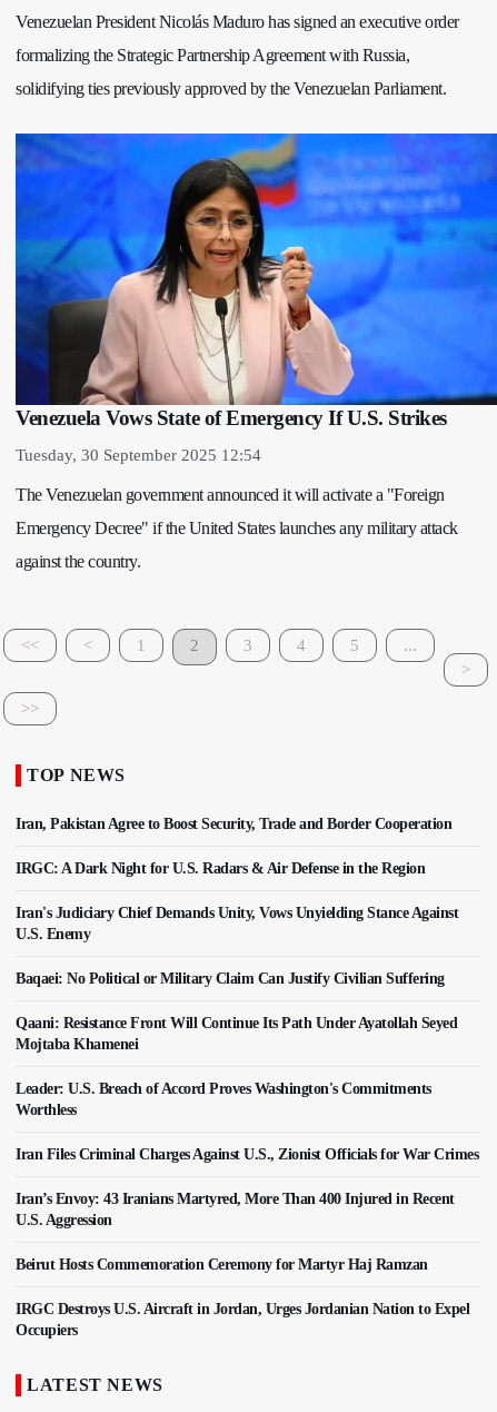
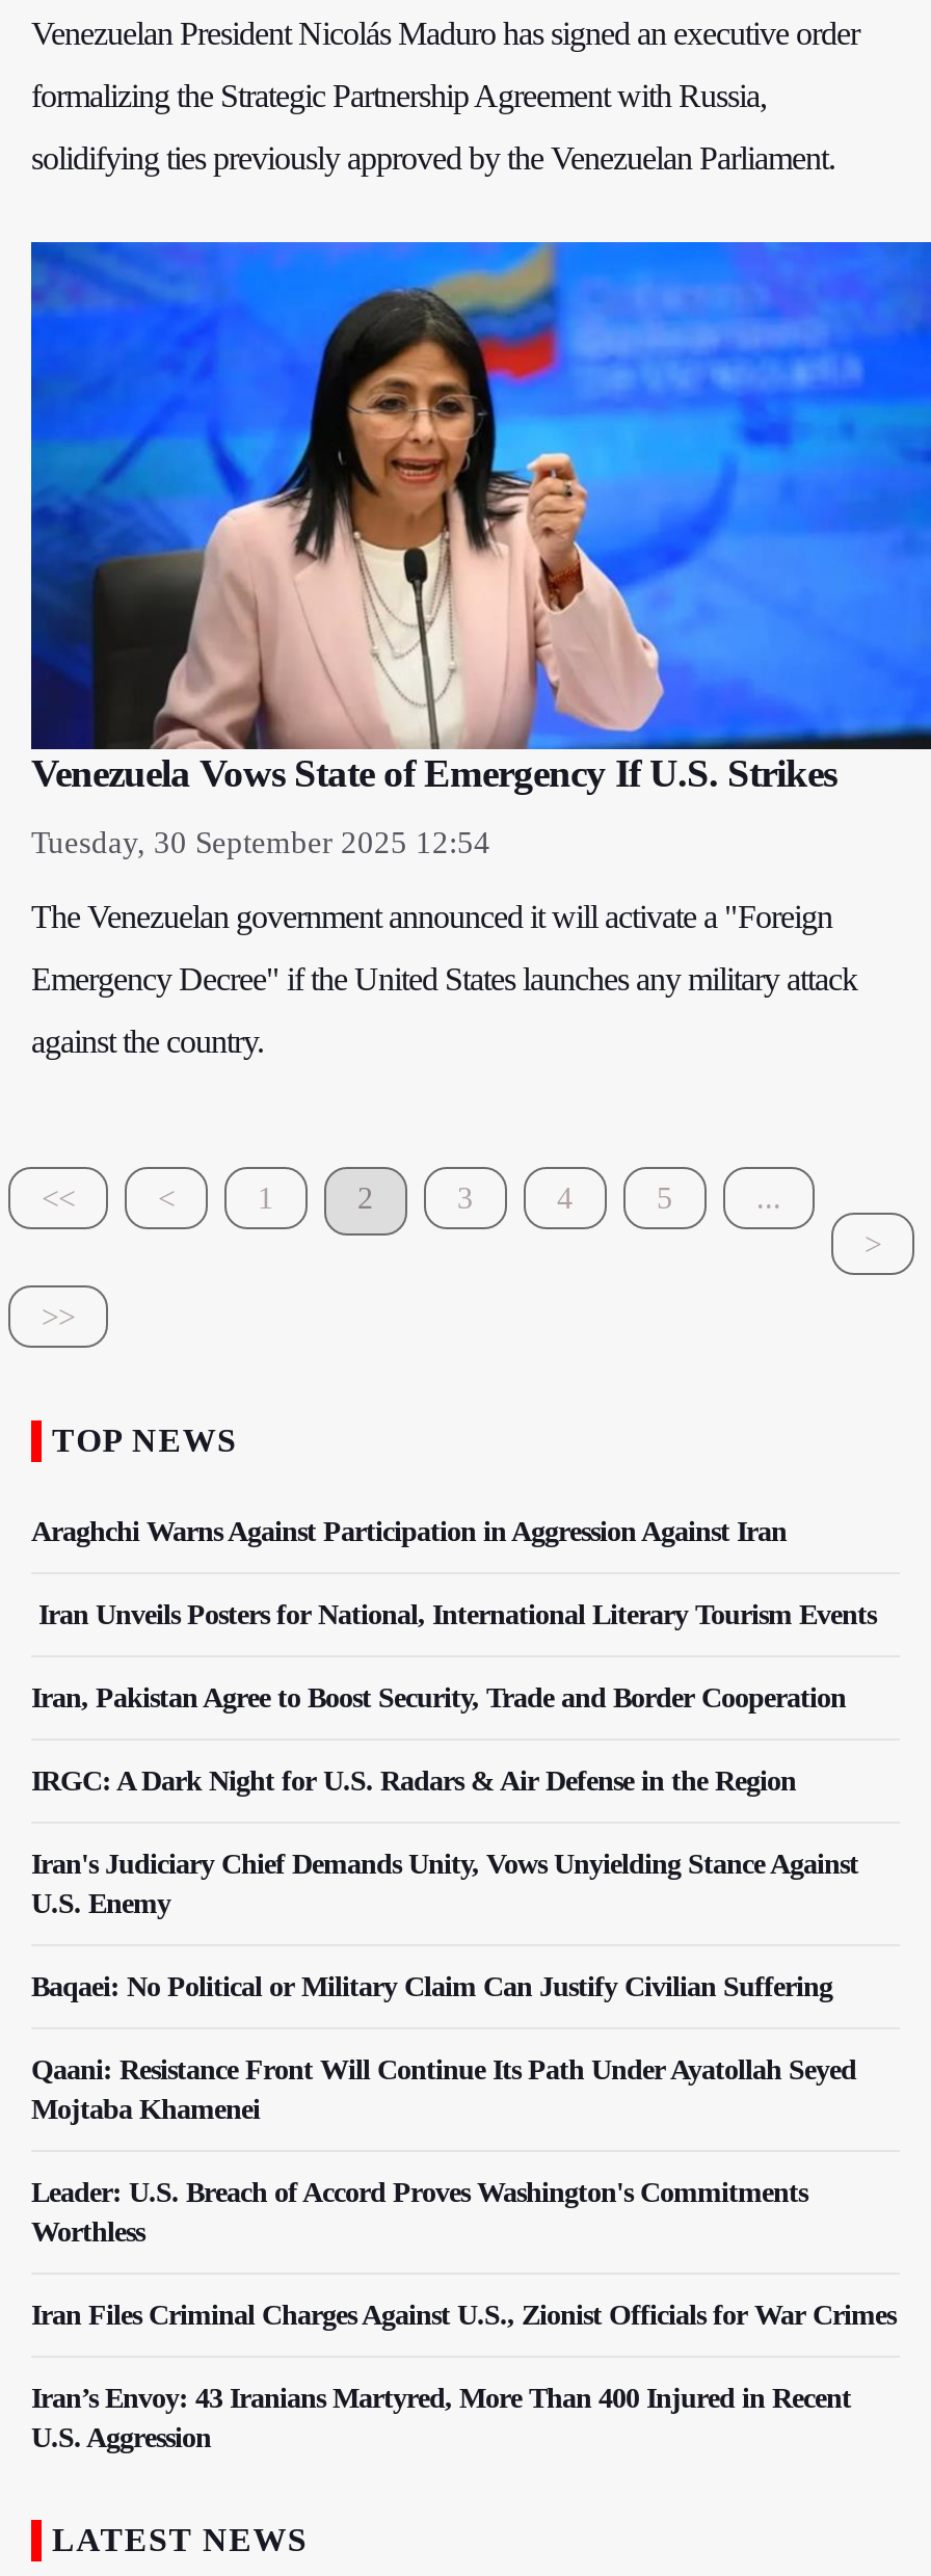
+ Araghchi Warns Against Participation in Aggression Against Iran
+ Iran Unveils Posters for National, International Literary Tourism Events

moved down: Iran, Pakistan Agree to Boost Security, Trade and Border Cooperation | IRGC: A Dark Night for U.S. Radars & Air Defense in the Region | Iran's Judiciary Chief Demands Unity, Vows Unyielding Stance Against | ... | Iran’s Envoy: 43 Iranians Martyred, More Than 400 Injured in Recent | U.S. Aggression

- Beirut Hosts Commemoration Ceremony for Martyr Haj Ramzan
- IRGC Destroys U.S. Aircraft in Jordan, Urges Jordanian Nation to Expel
- Occupiers
